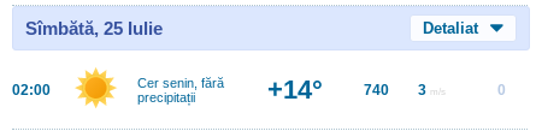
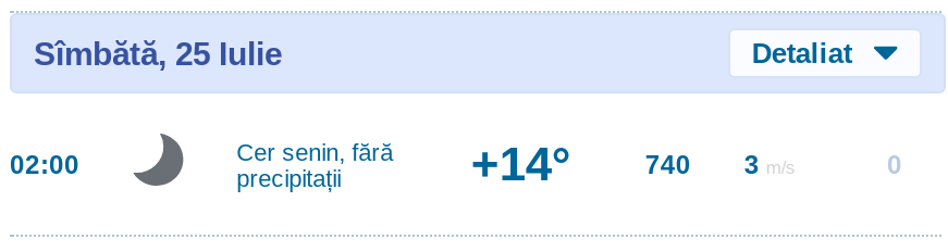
- [image]
+ [image]
